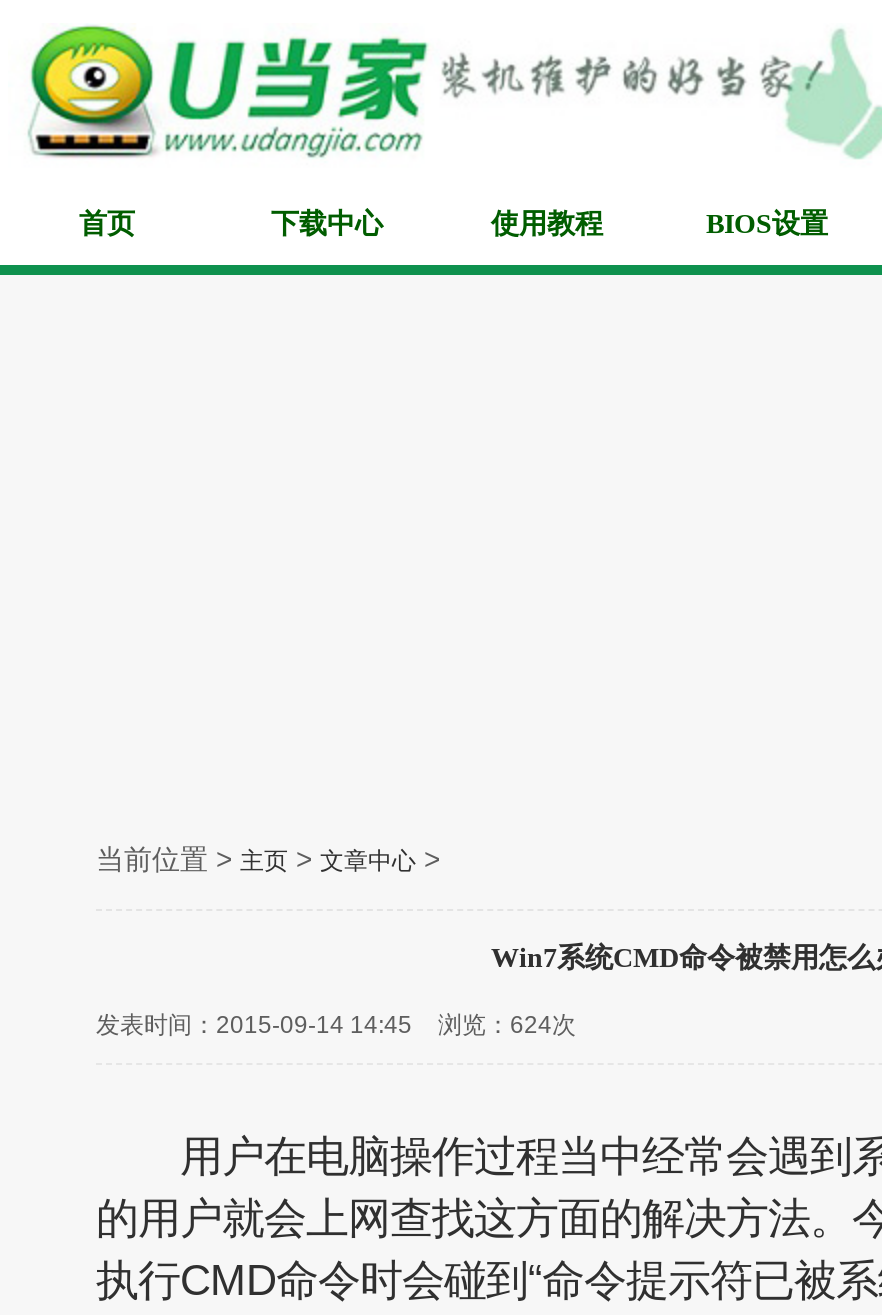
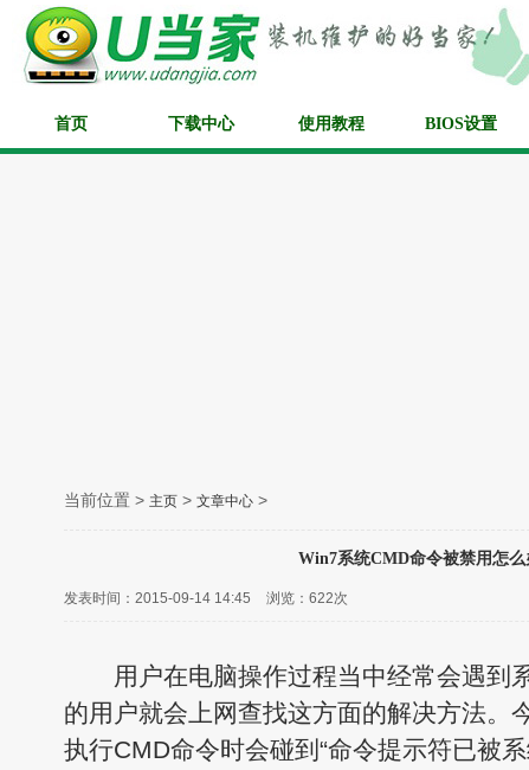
- 发表时间：2015-09-14 14:45 浏览：624次
+ 发表时间：2015-09-14 14:45 浏览：622次
